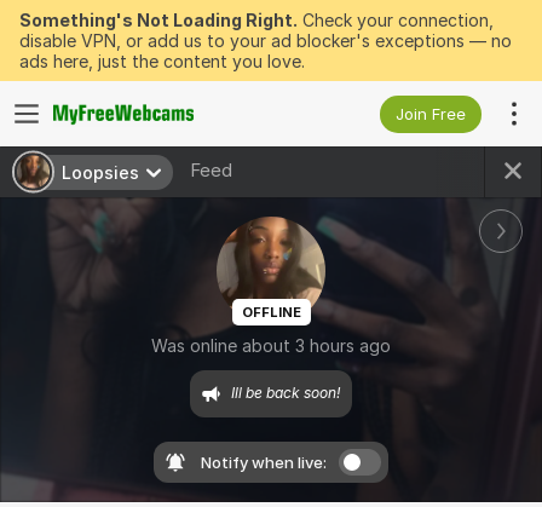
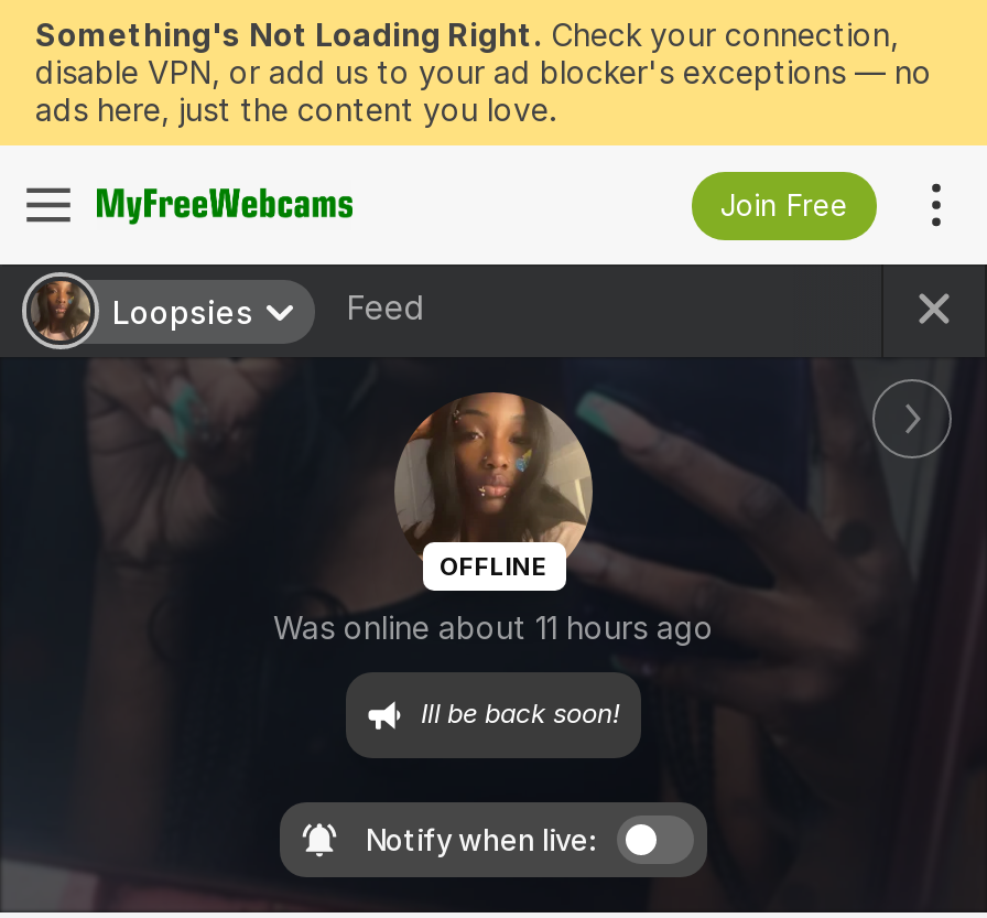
- Was online about 3 hours ago
+ Was online about 11 hours ago
